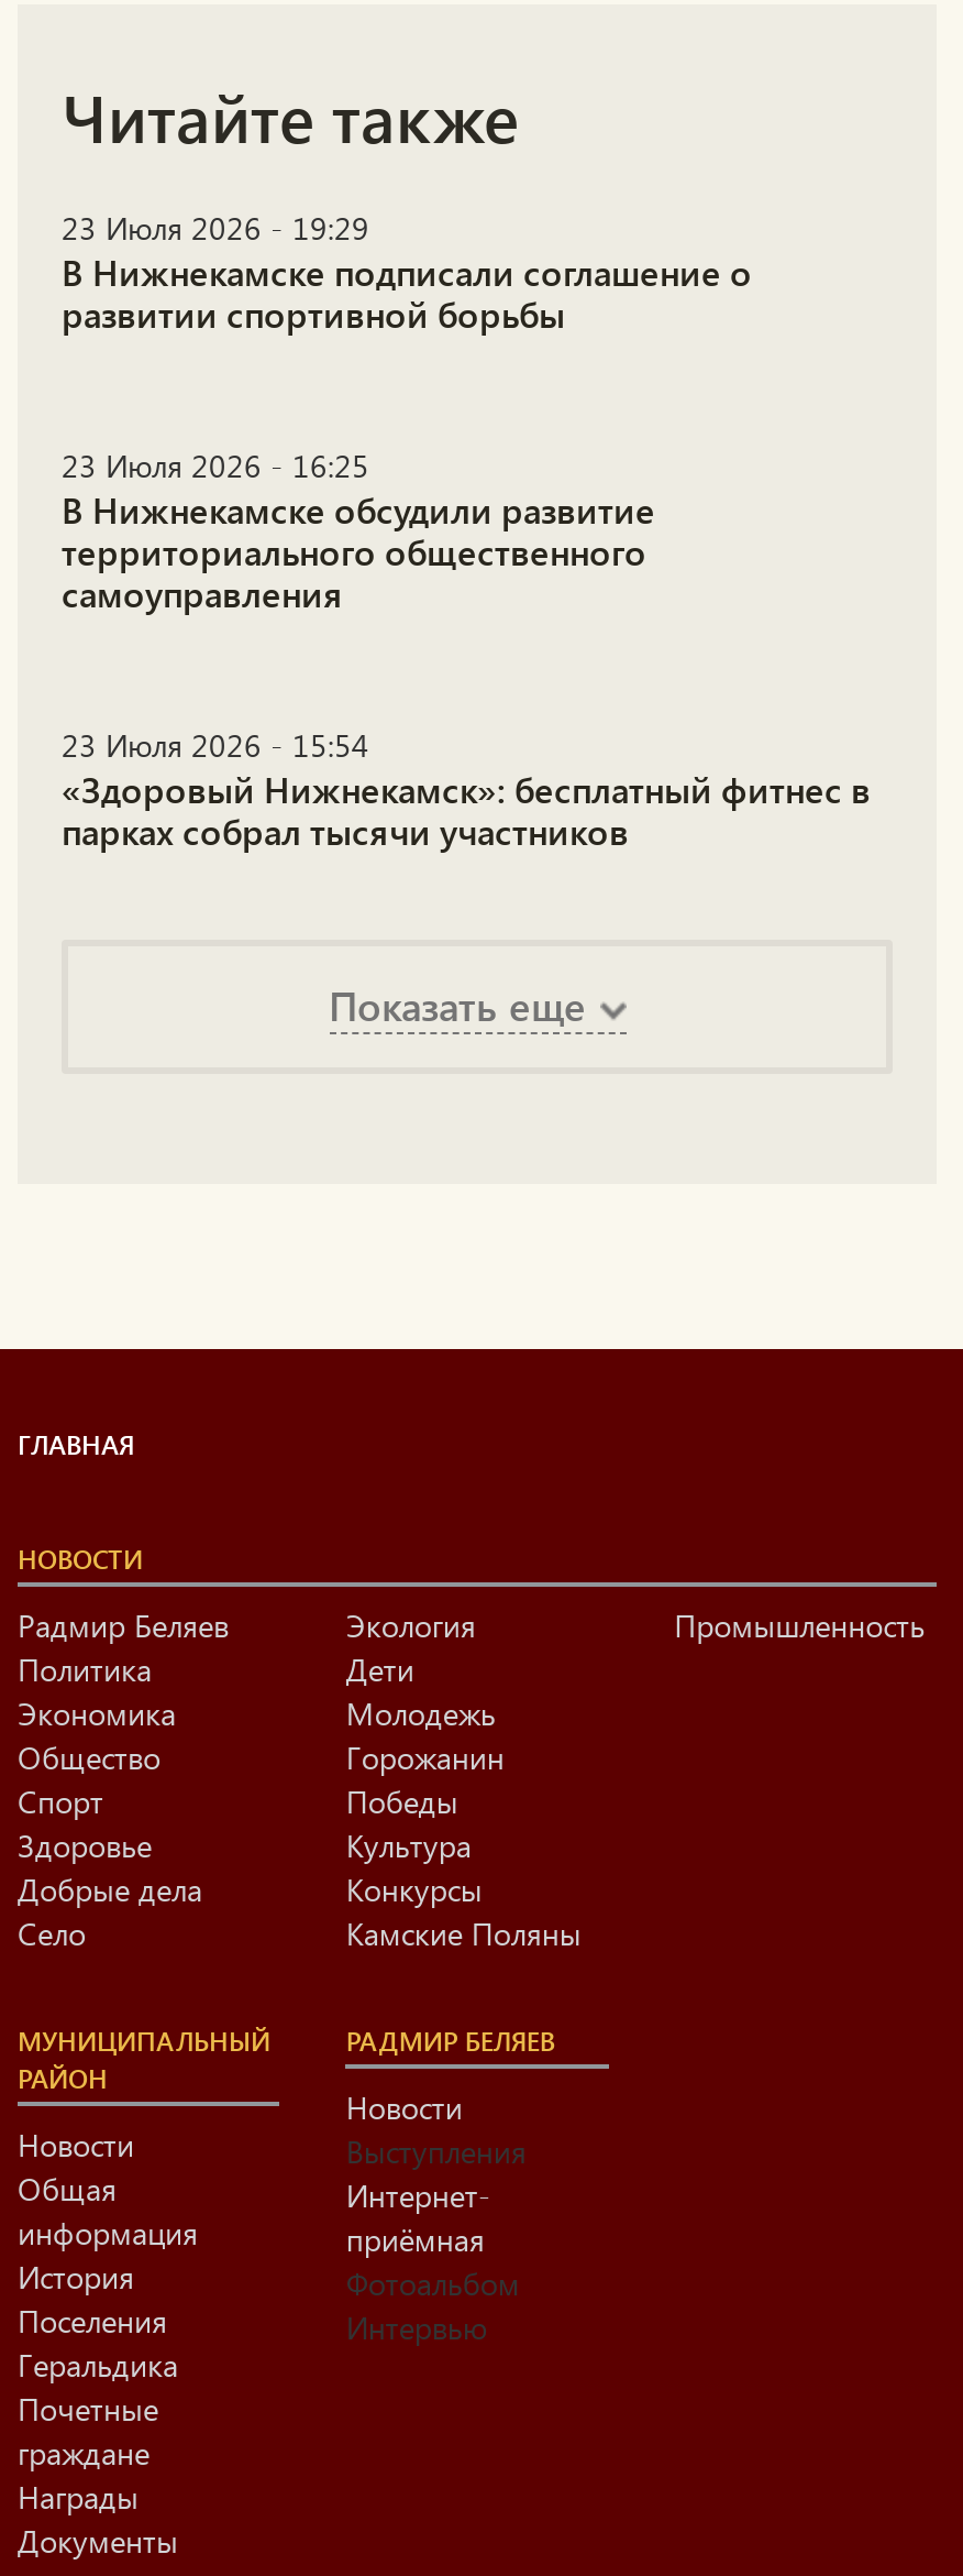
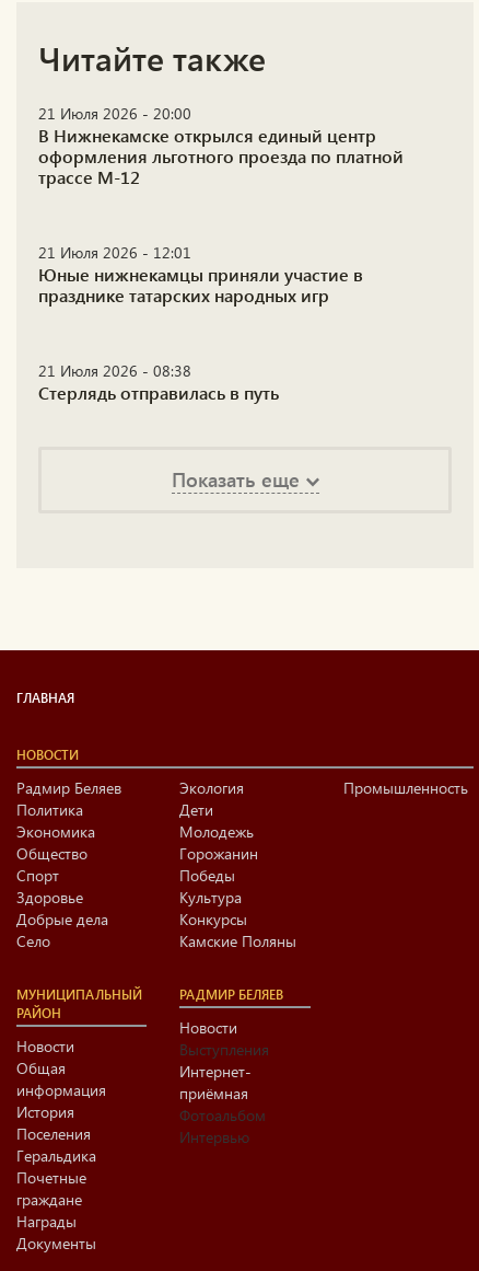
- 23 Июля 2026 - 19:29
- В Нижнекамске подписали соглашение о
- развитии спортивной борьбы
+ 21 Июля 2026 - 20:00
+ В Нижнекамске открылся единый центр
+ оформления льготного проезда по платной
+ трассе М-12

- 23 Июля 2026 - 16:25
- В Нижнекамске обсудили развитие
- территориального общественного
- самоуправления
+ 21 Июля 2026 - 12:01
+ Юные нижнекамцы приняли участие в
+ празднике татарских народных игр

- 23 Июля 2026 - 15:54
- «Здоровый Нижнекамск»: бесплатный фитнес в
- парках собрал тысячи участников
+ 21 Июля 2026 - 08:38
+ Стерлядь отправилась в путь
